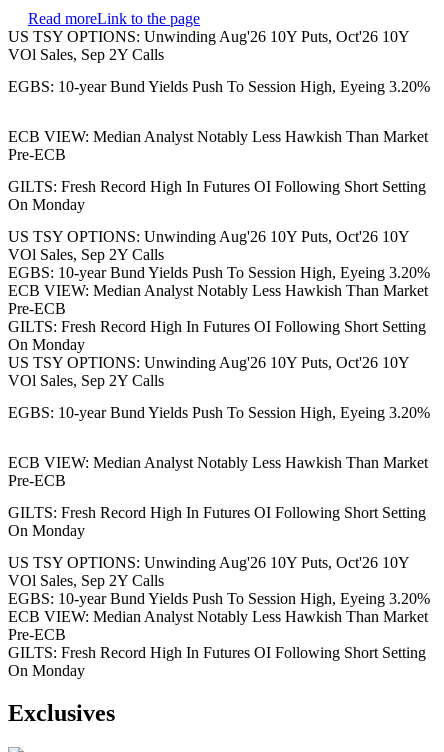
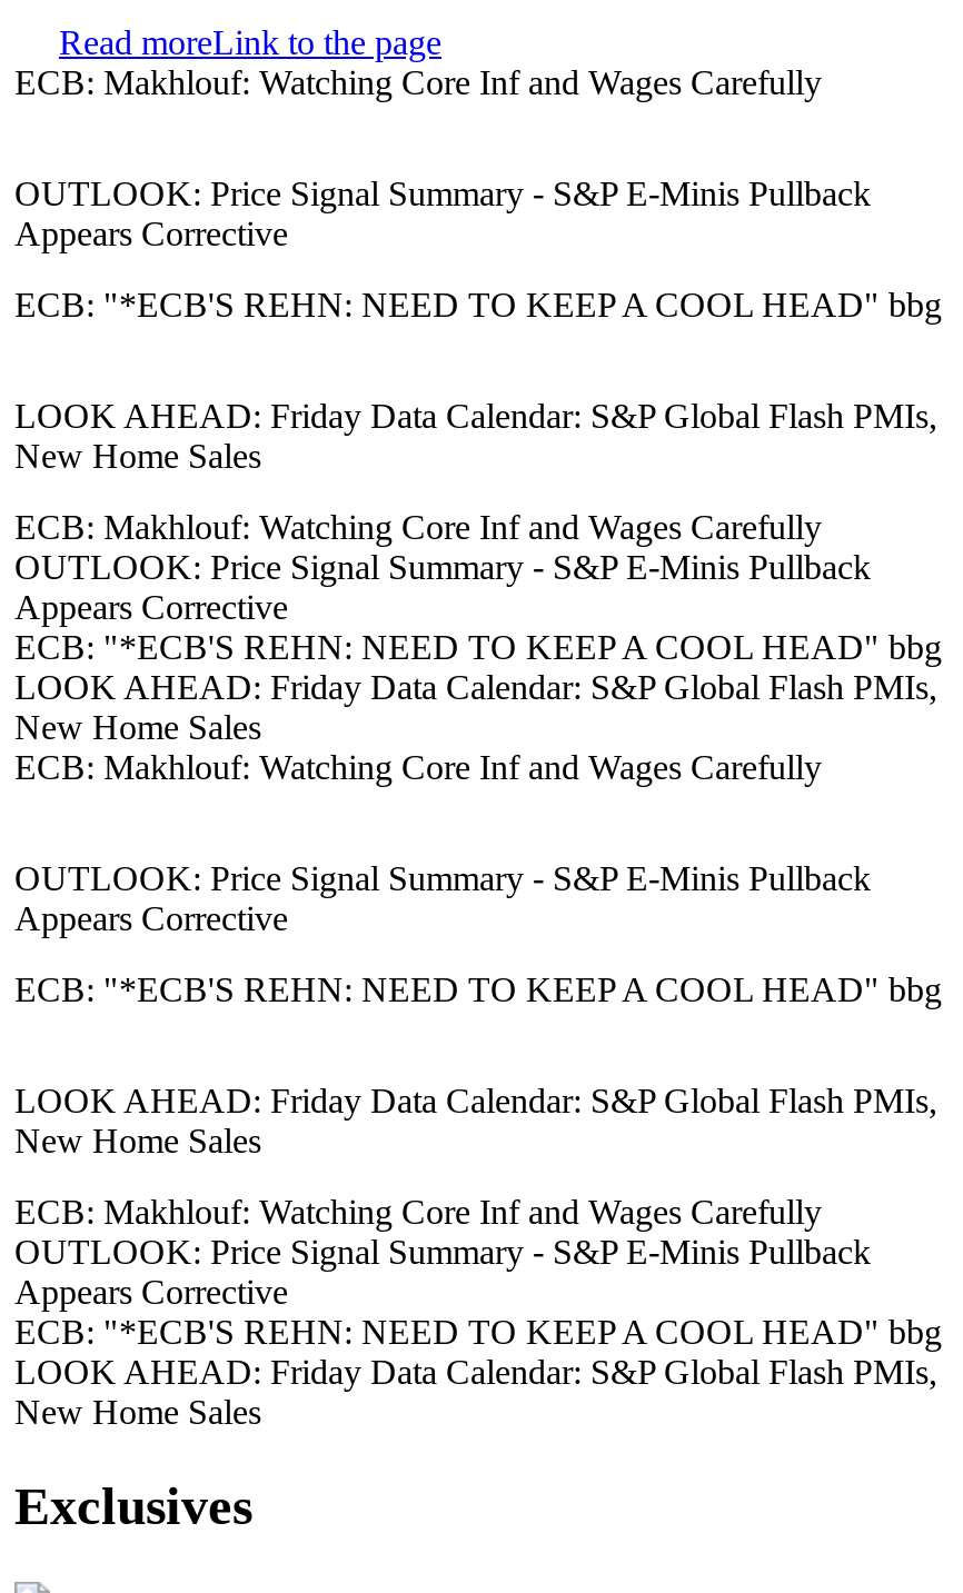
- US TSY OPTIONS: Unwinding Aug'26 10Y Puts, Oct'26 10Y
- VOl Sales, Sep 2Y Calls
+ ECB: Makhlouf: Watching Core Inf and Wages Carefully

- EGBS: 10-year Bund Yields Push To Session High, Eyeing 3.20%
+ OUTLOOK: Price Signal Summary - S&P E-Minis Pullback
+ Appears Corrective

- ECB VIEW: Median Analyst Notably Less Hawkish Than Market
- Pre-ECB
+ ECB: "*ECB'S REHN: NEED TO KEEP A COOL HEAD" bbg

- GILTS: Fresh Record High In Futures OI Following Short Setting
- On Monday
+ LOOK AHEAD: Friday Data Calendar: S&P Global Flash PMIs,
+ New Home Sales

- US TSY OPTIONS: Unwinding Aug'26 10Y Puts, Oct'26 10Y
- VOl Sales, Sep 2Y Calls
- EGBS: 10-year Bund Yields Push To Session High, Eyeing 3.20%
- ECB VIEW: Median Analyst Notably Less Hawkish Than Market
- Pre-ECB
- GILTS: Fresh Record High In Futures OI Following Short Setting
- On Monday
- US TSY OPTIONS: Unwinding Aug'26 10Y Puts, Oct'26 10Y
- VOl Sales, Sep 2Y Calls
+ ECB: Makhlouf: Watching Core Inf and Wages Carefully
+ OUTLOOK: Price Signal Summary - S&P E-Minis Pullback
+ Appears Corrective
+ ECB: "*ECB'S REHN: NEED TO KEEP A COOL HEAD" bbg
+ LOOK AHEAD: Friday Data Calendar: S&P Global Flash PMIs,
+ New Home Sales
+ ECB: Makhlouf: Watching Core Inf and Wages Carefully

- EGBS: 10-year Bund Yields Push To Session High, Eyeing 3.20%
+ OUTLOOK: Price Signal Summary - S&P E-Minis Pullback
+ Appears Corrective

- ECB VIEW: Median Analyst Notably Less Hawkish Than Market
- Pre-ECB
+ ECB: "*ECB'S REHN: NEED TO KEEP A COOL HEAD" bbg

- GILTS: Fresh Record High In Futures OI Following Short Setting
- On Monday
+ LOOK AHEAD: Friday Data Calendar: S&P Global Flash PMIs,
+ New Home Sales

- US TSY OPTIONS: Unwinding Aug'26 10Y Puts, Oct'26 10Y
- VOl Sales, Sep 2Y Calls
- EGBS: 10-year Bund Yields Push To Session High, Eyeing 3.20%
- ECB VIEW: Median Analyst Notably Less Hawkish Than Market
- Pre-ECB
- GILTS: Fresh Record High In Futures OI Following Short Setting
- On Monday
+ ECB: Makhlouf: Watching Core Inf and Wages Carefully
+ OUTLOOK: Price Signal Summary - S&P E-Minis Pullback
+ Appears Corrective
+ ECB: "*ECB'S REHN: NEED TO KEEP A COOL HEAD" bbg
+ LOOK AHEAD: Friday Data Calendar: S&P Global Flash PMIs,
+ New Home Sales
